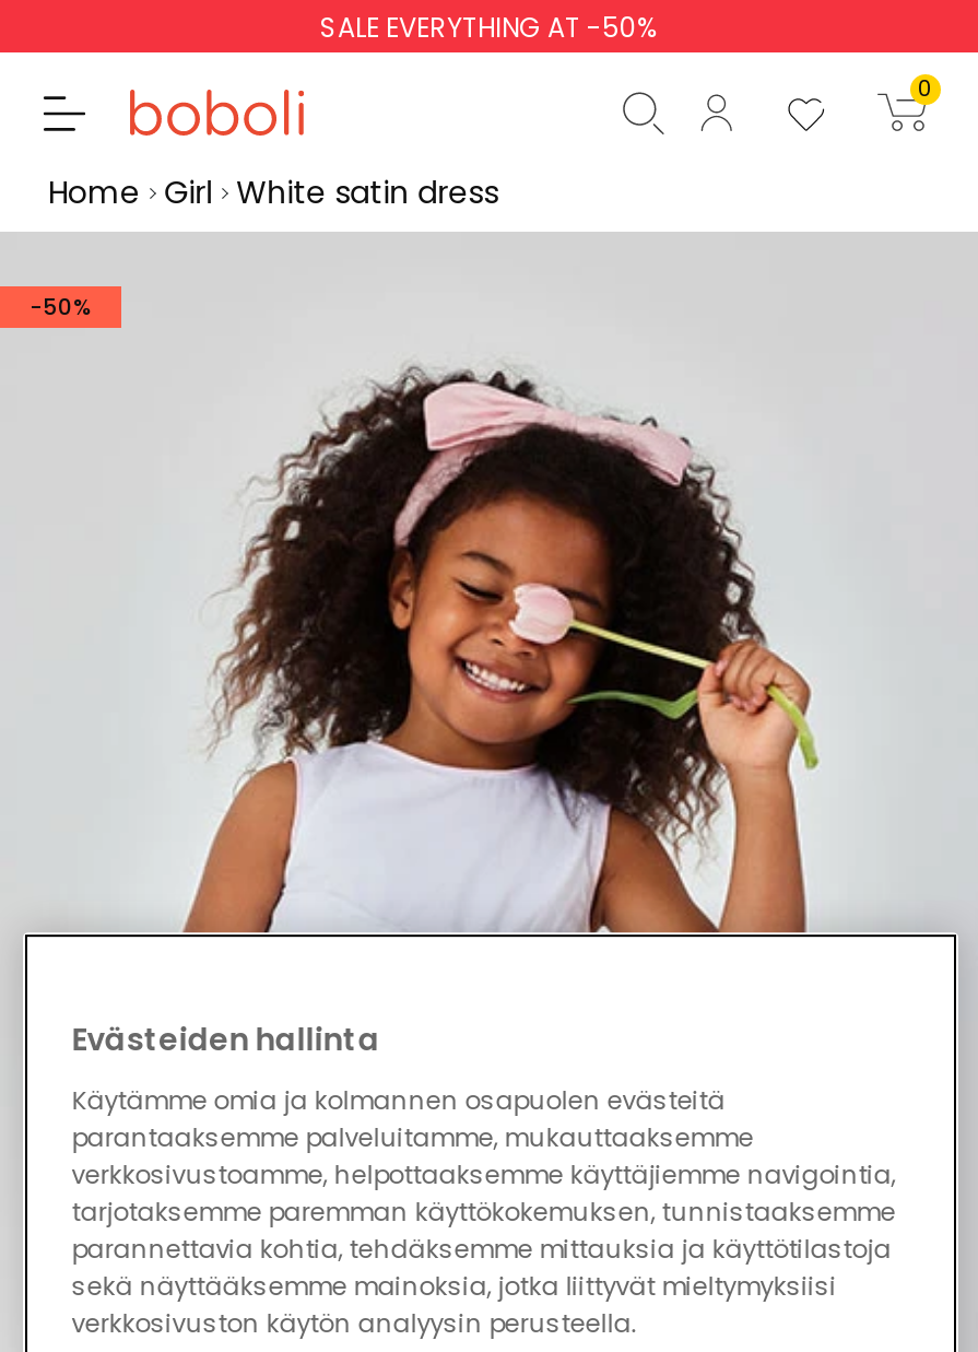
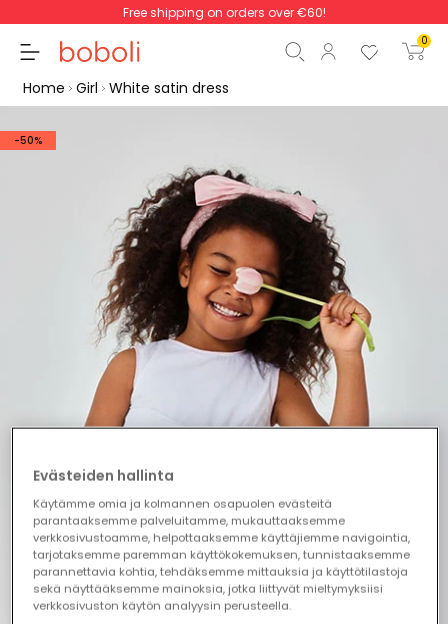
- SALE EVERYTHING AT -50%
+ Free shipping on orders over €60!
